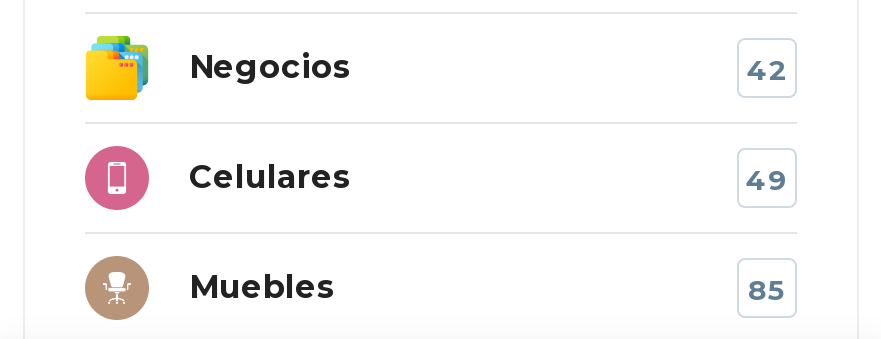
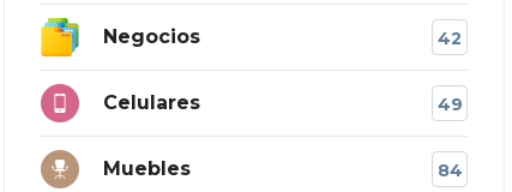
- 85
+ 84
